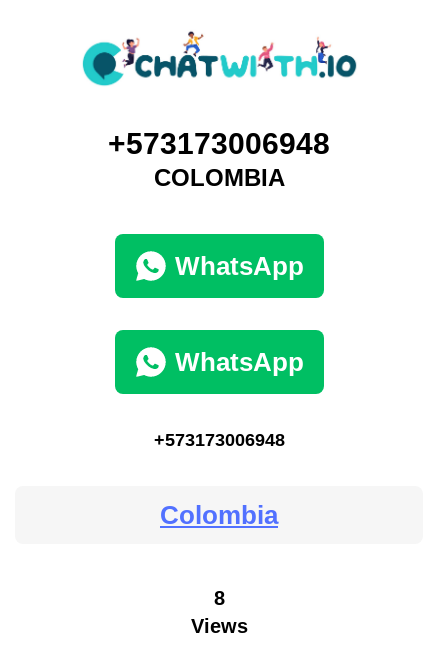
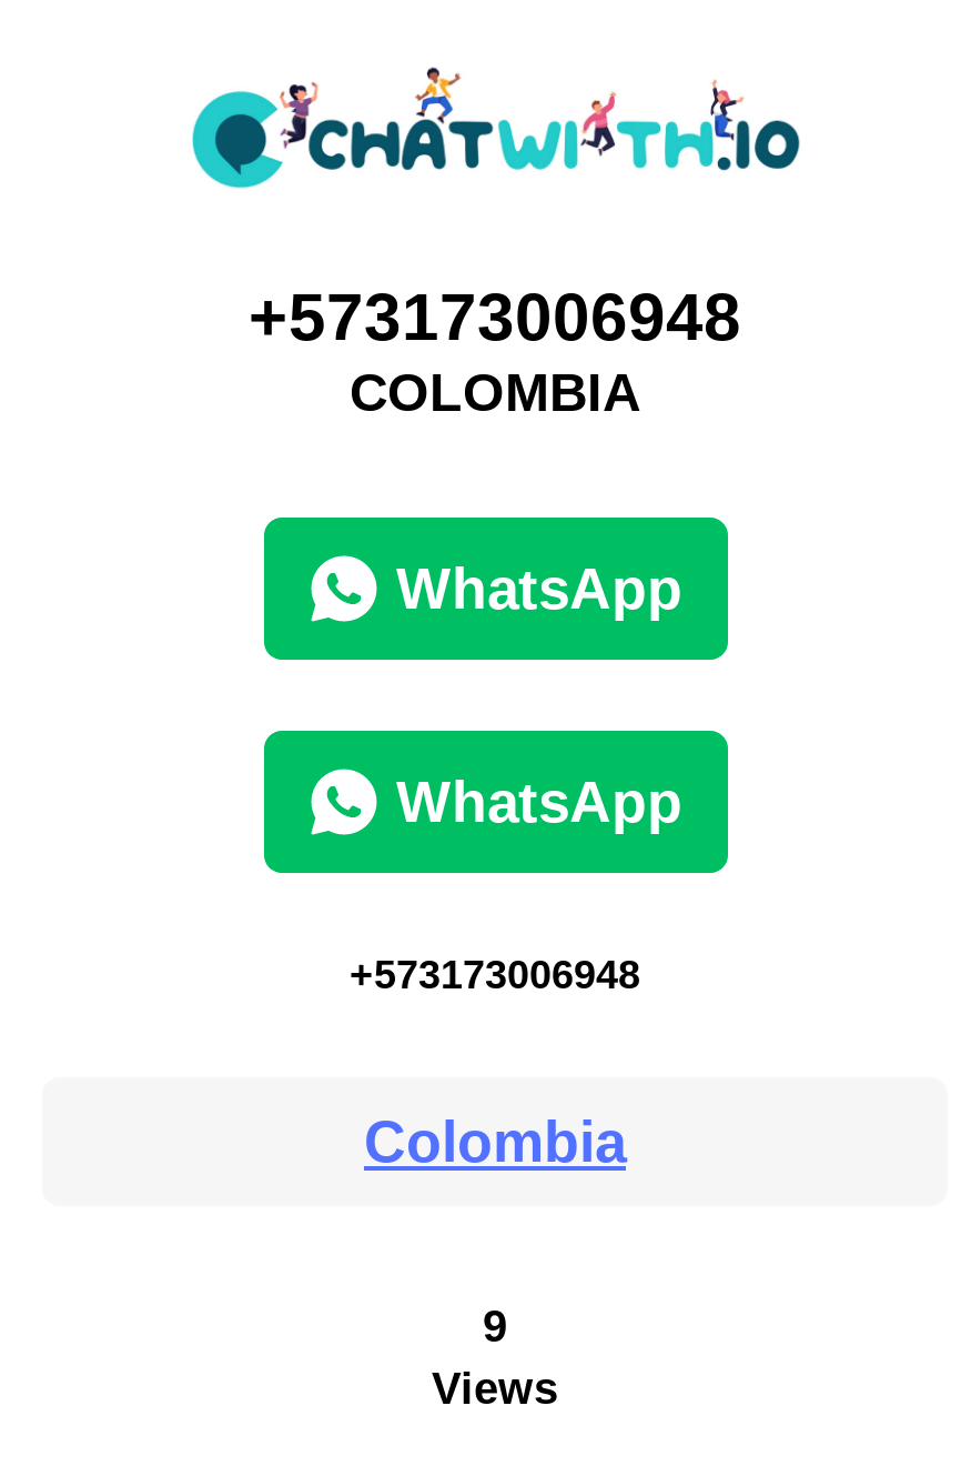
- 8
+ 9
